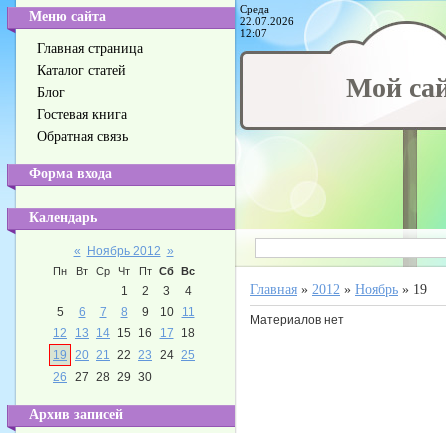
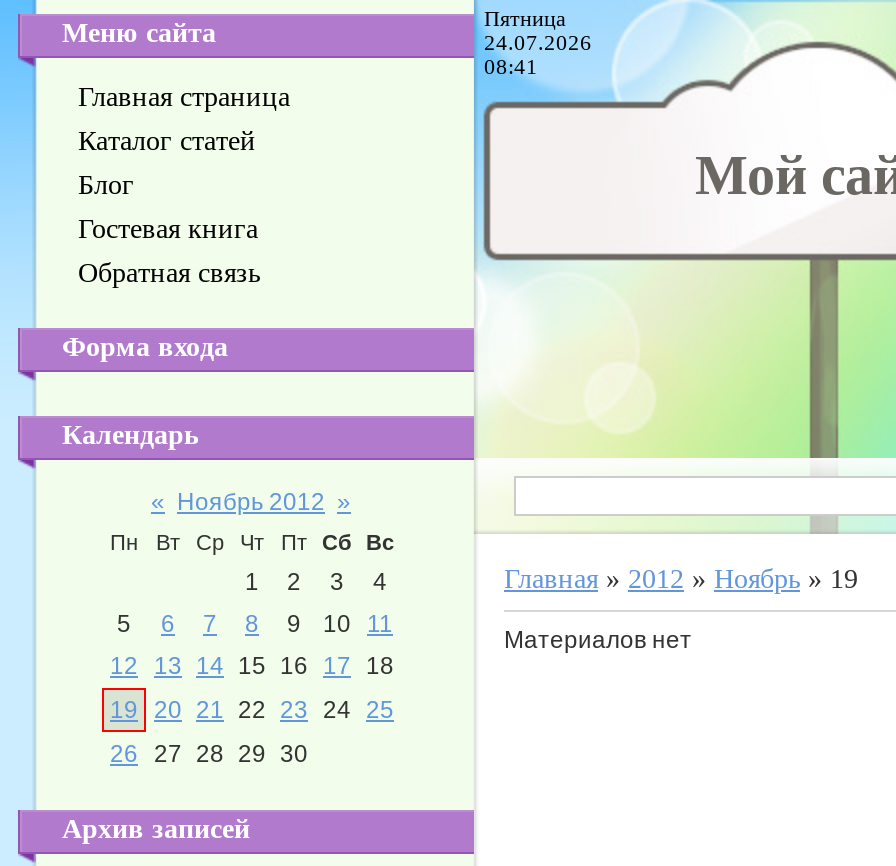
- Среда
- 22.07.2026
- 12:07
+ Пятница
+ 24.07.2026
+ 08:41
